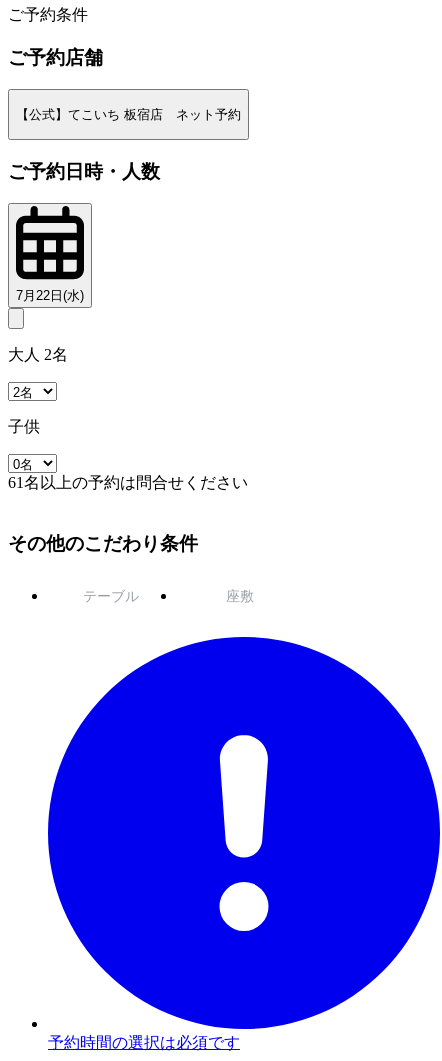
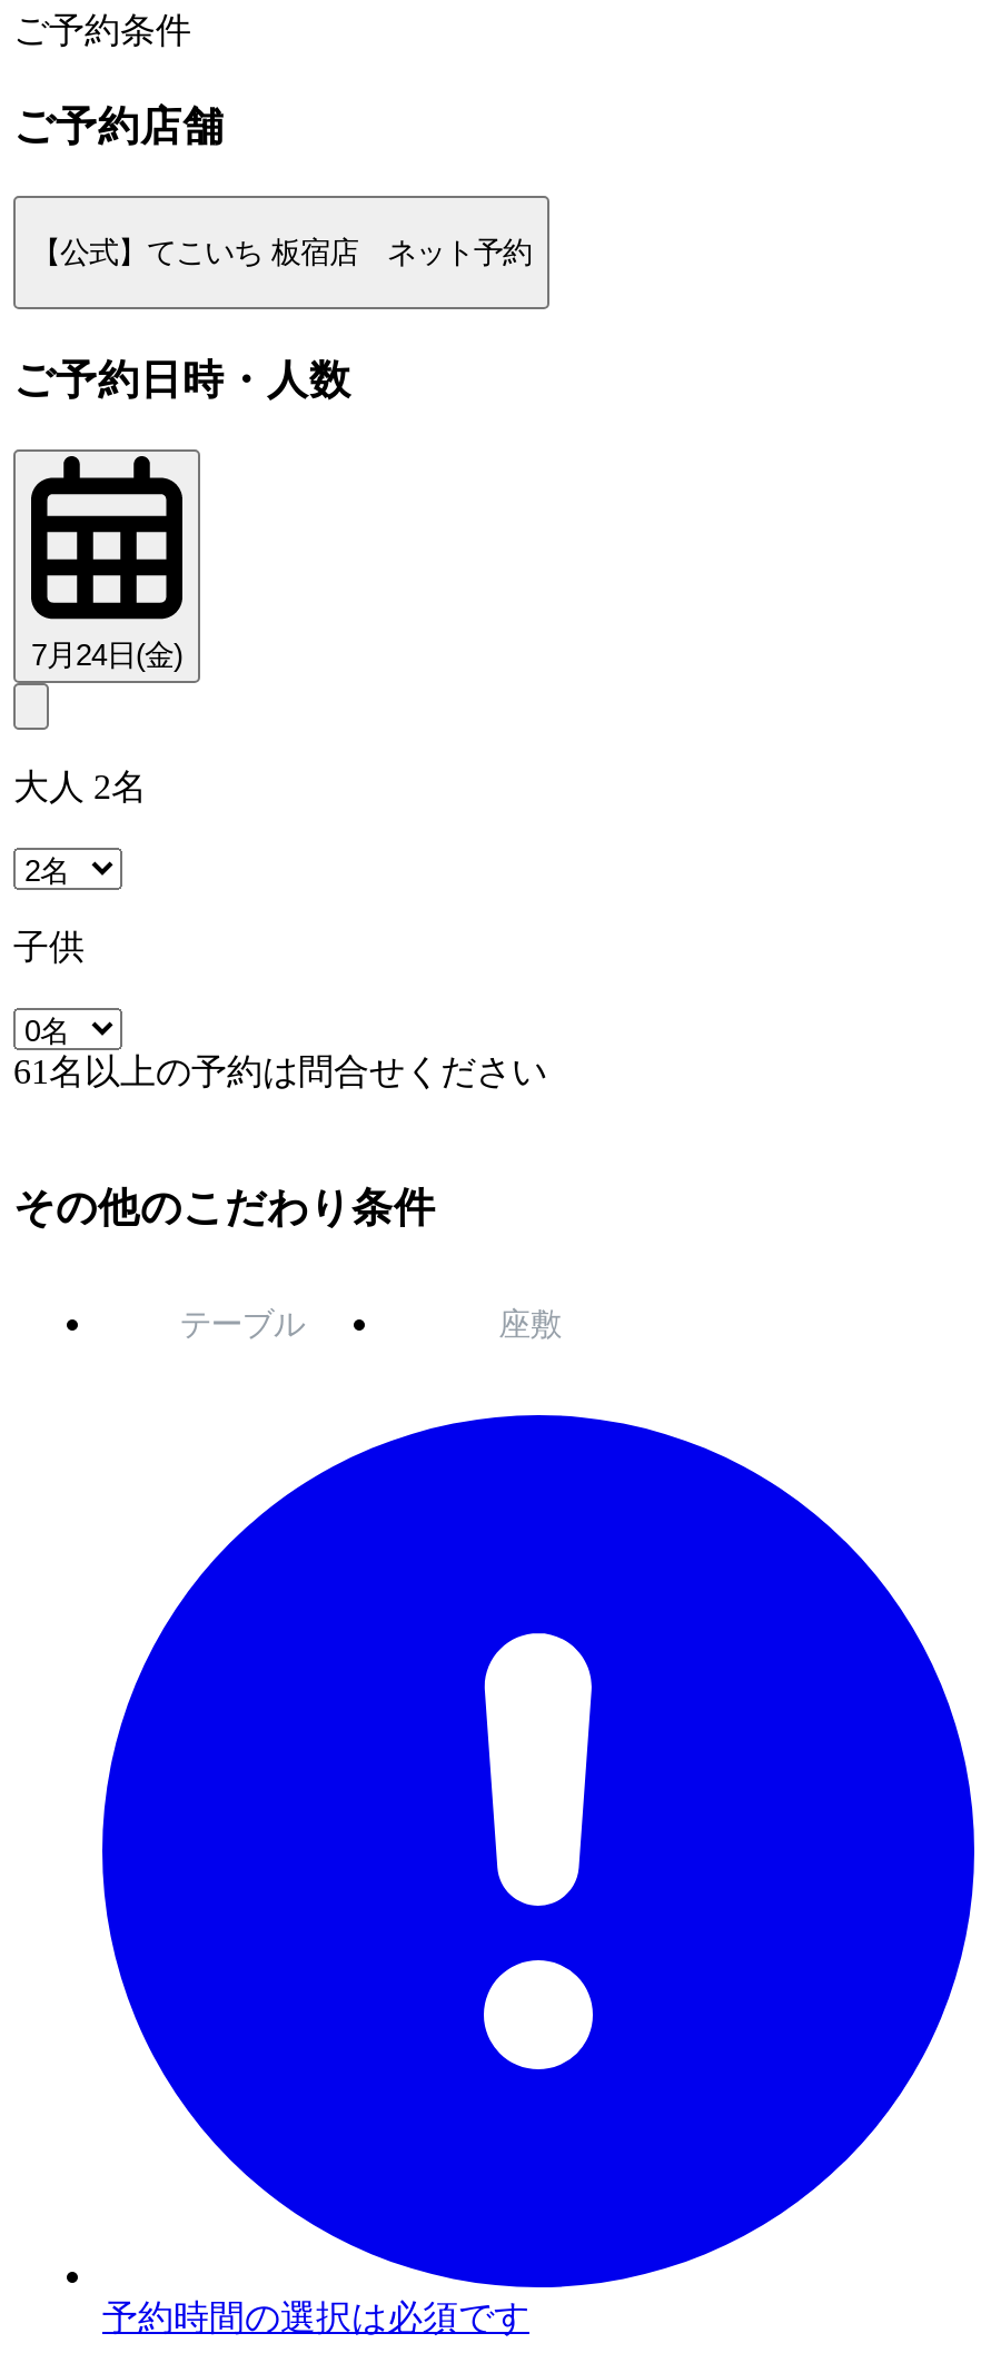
- 7月22日(水)
+ 7月24日(金)
